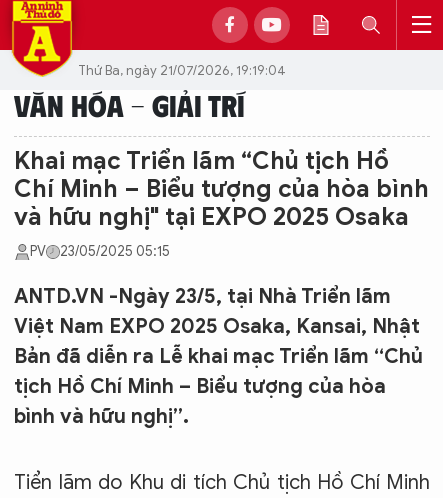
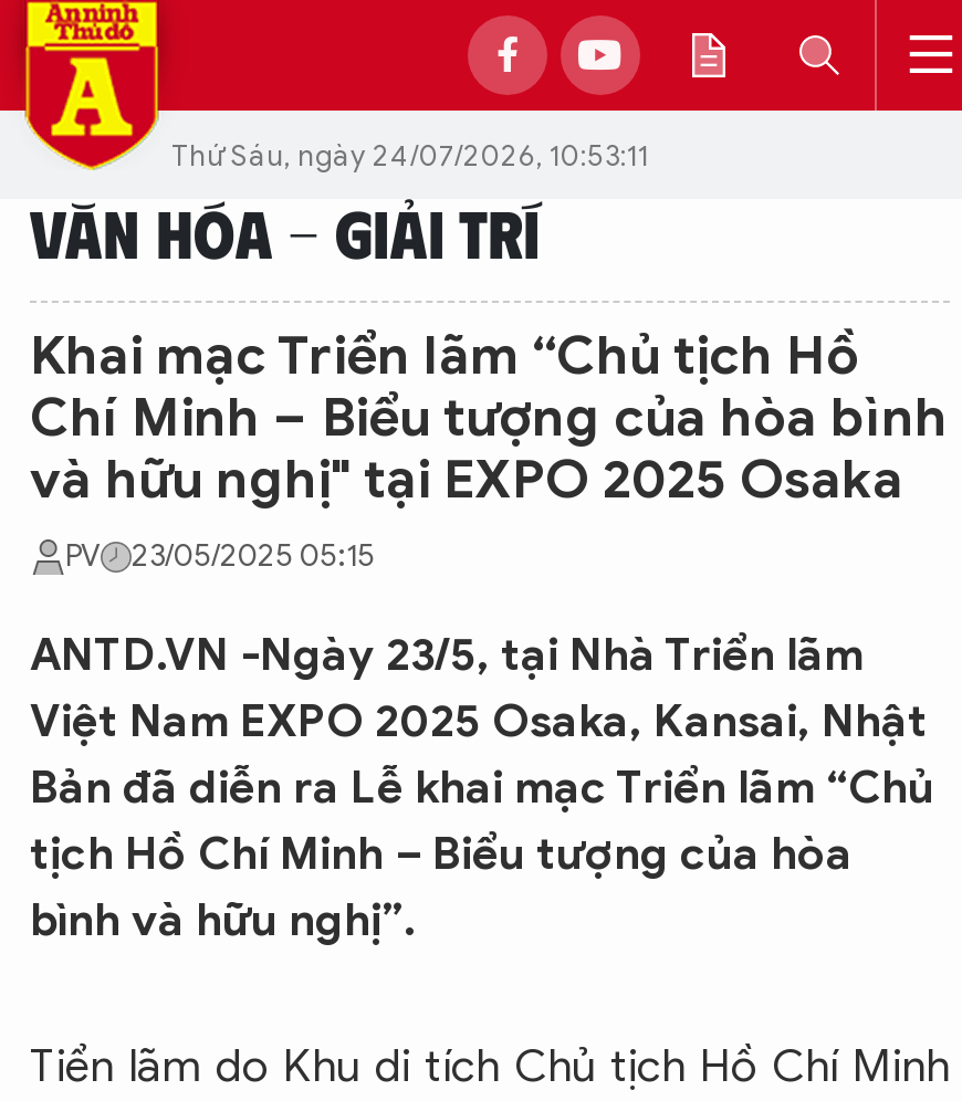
- Thứ Ba, ngày 21/07/2026, 19:19:04
+ Thứ Sáu, ngày 24/07/2026, 10:53:11
